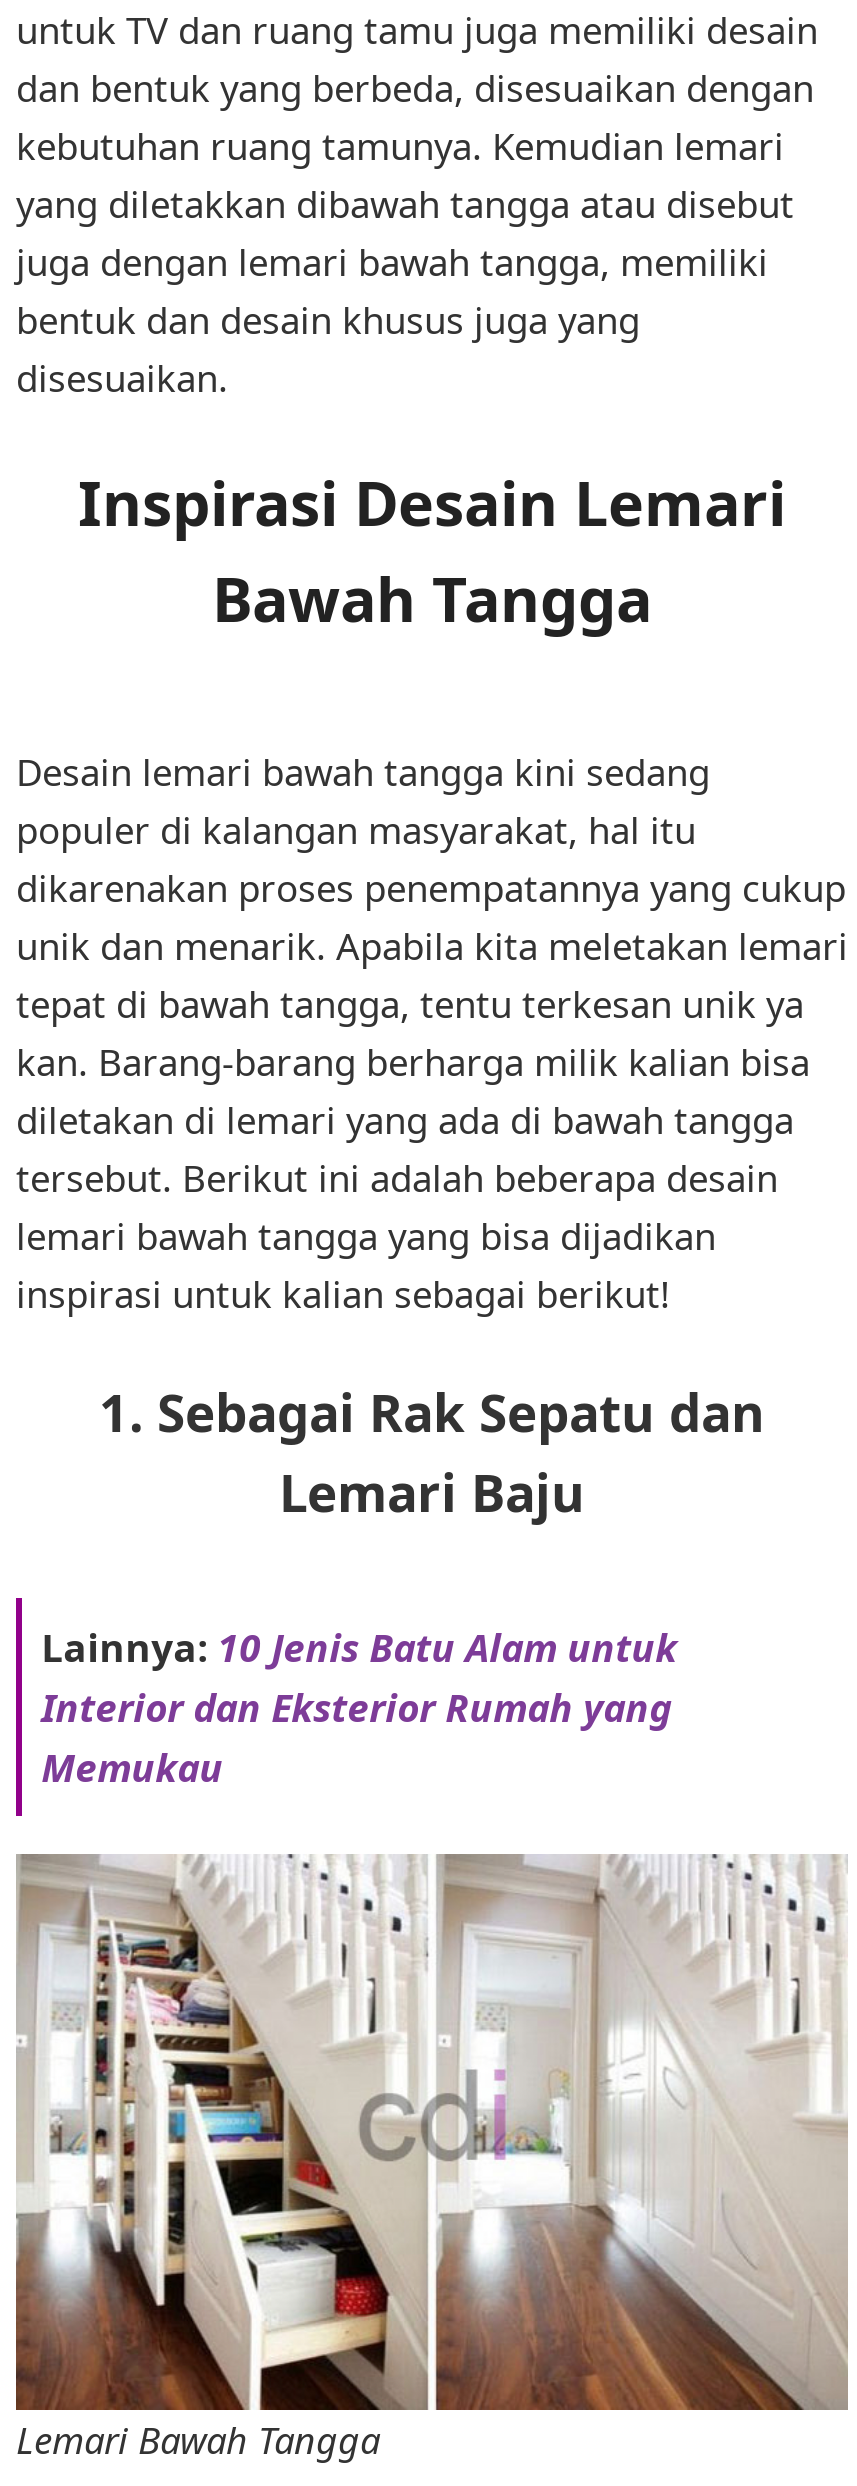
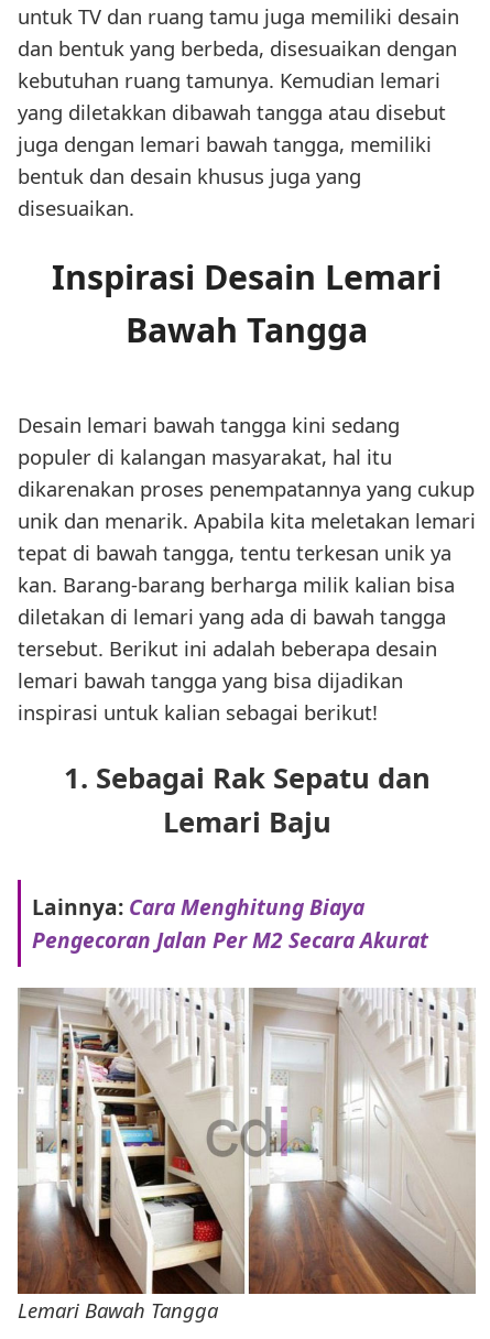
- Lainnya: 10 Jenis Batu Alam untuk
- Interior dan Eksterior Rumah yang
- Memukau
+ Lainnya: Cara Menghitung Biaya
+ Pengecoran Jalan Per M2 Secara Akurat
